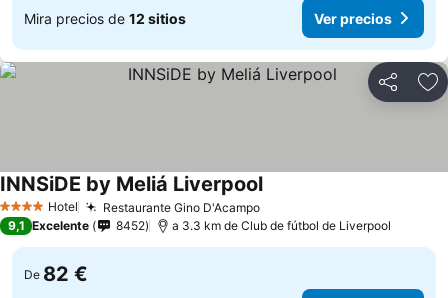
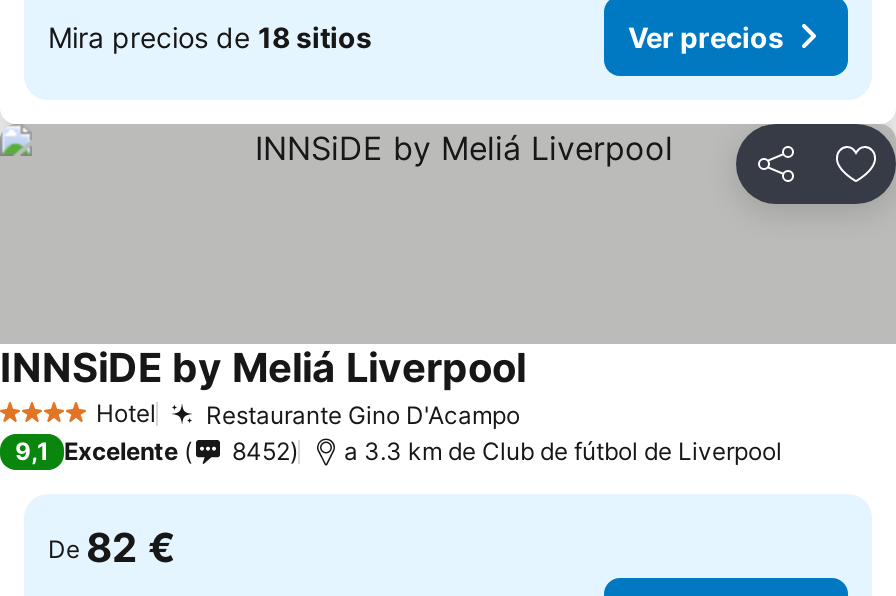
- Mira precios de 12 sitios
+ Mira precios de 18 sitios
